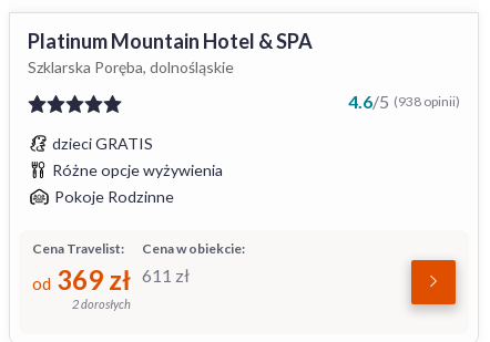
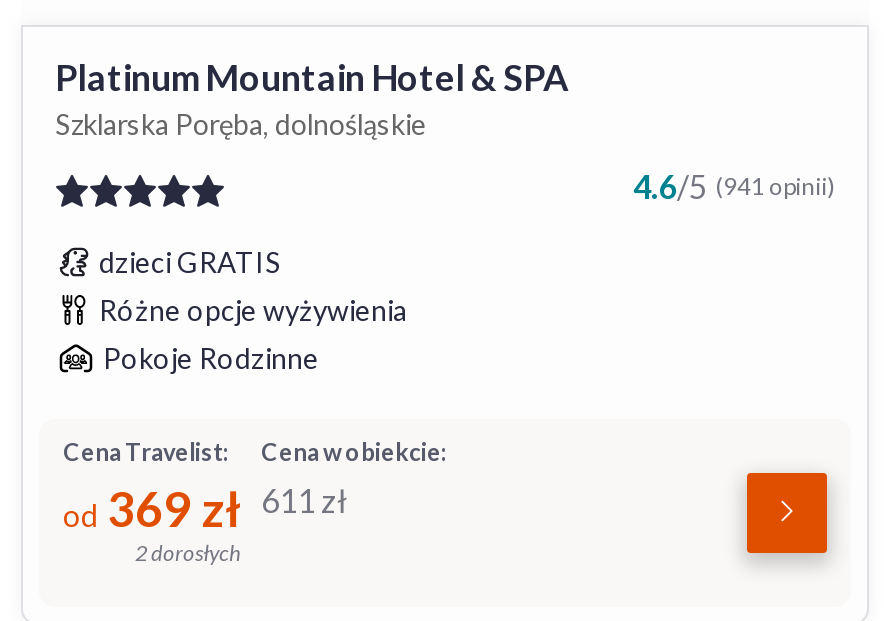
- 4.6/5 (938 opinii)
+ 4.6/5 (941 opinii)
